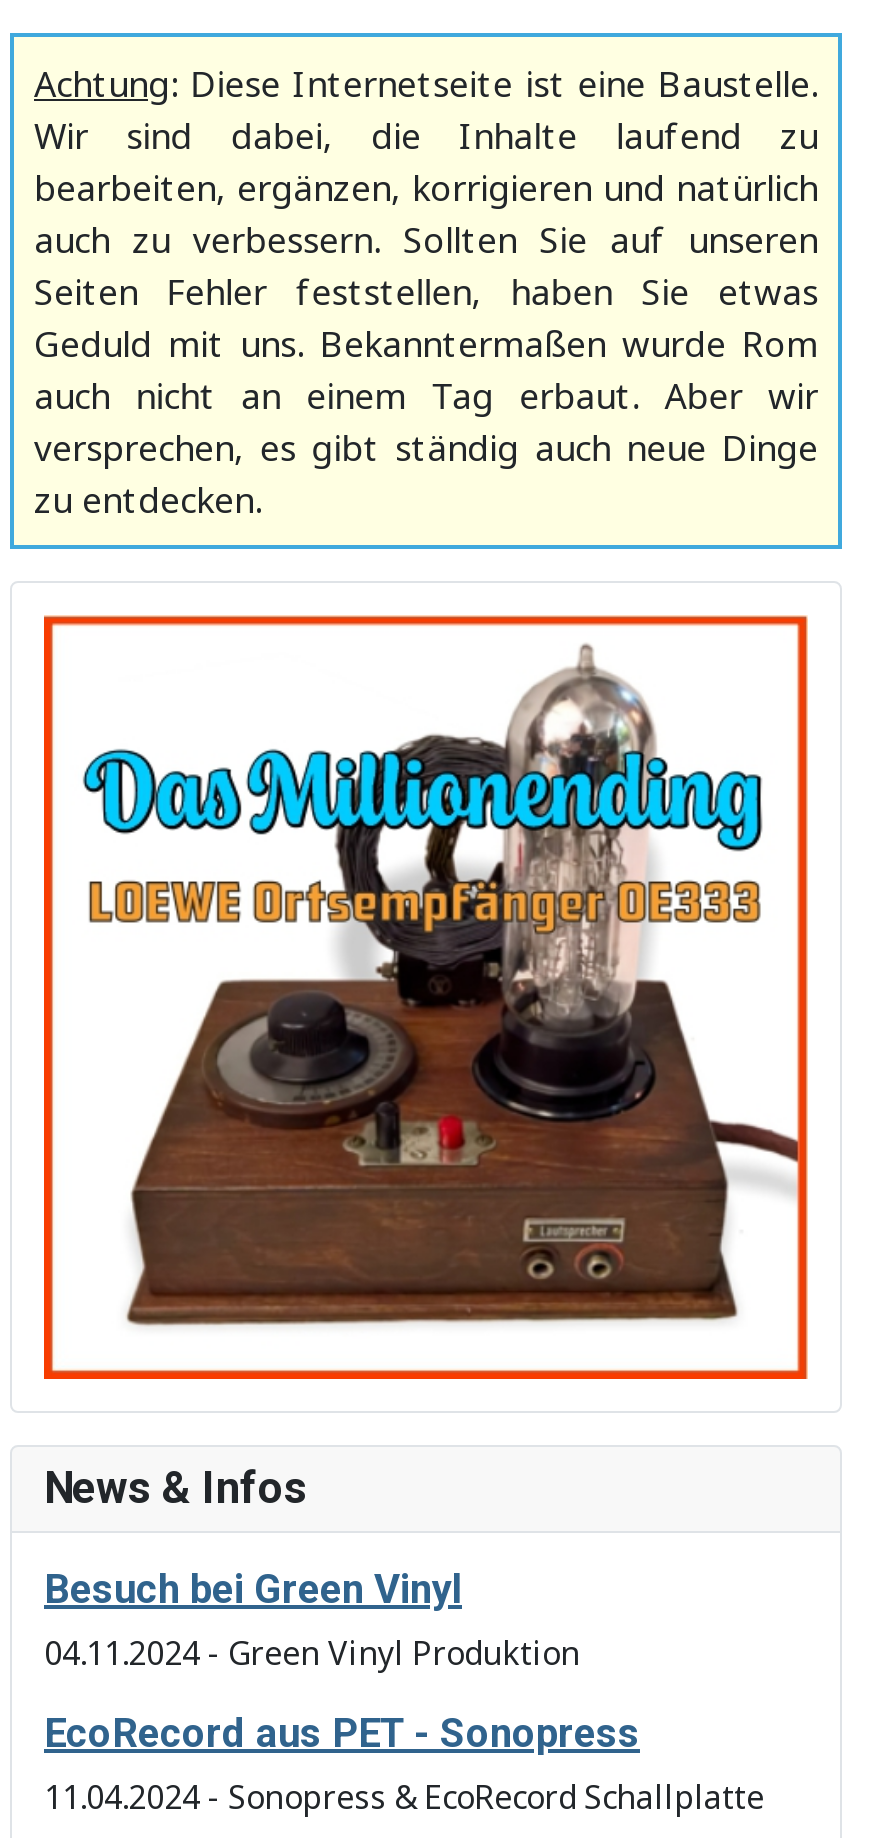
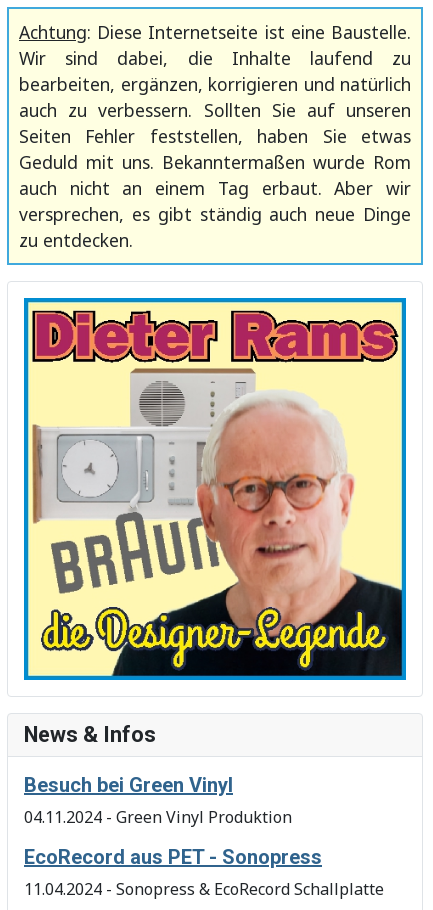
- [image]
+ [image]
